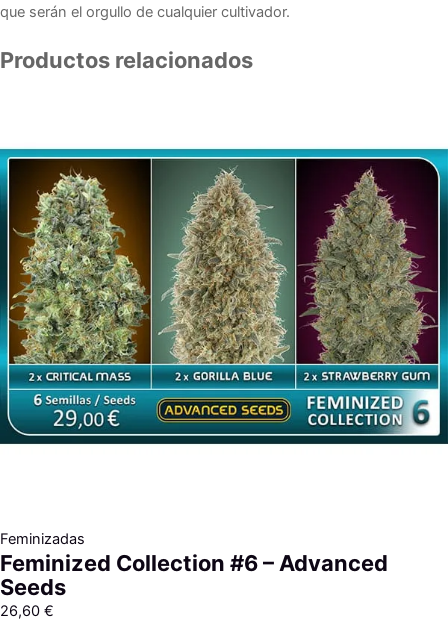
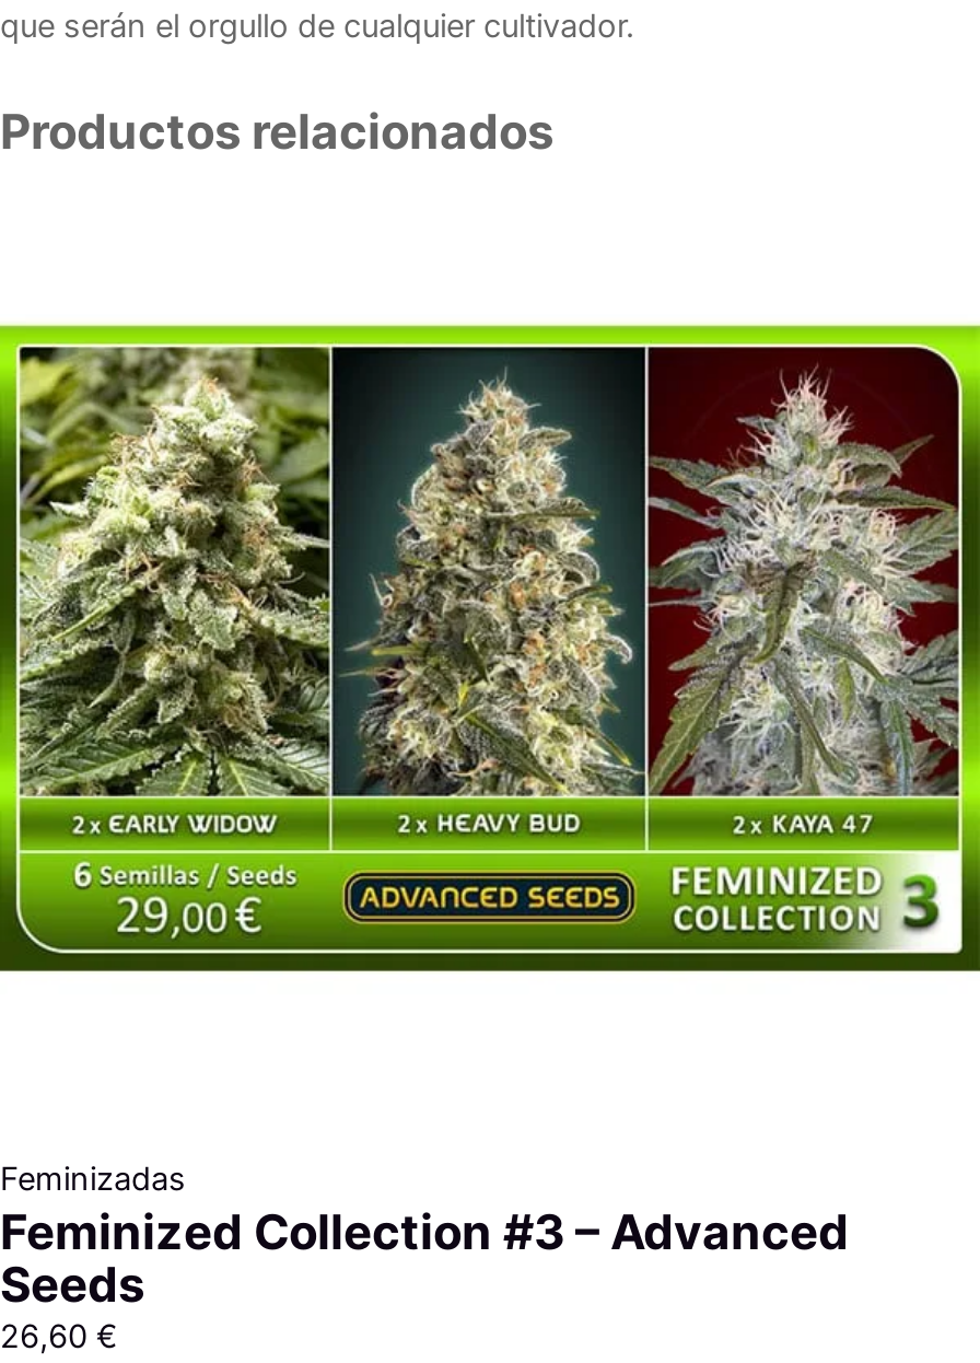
- [image]
+ [image]

- Feminized Collection #6 – Advanced
+ Feminized Collection #3 – Advanced
